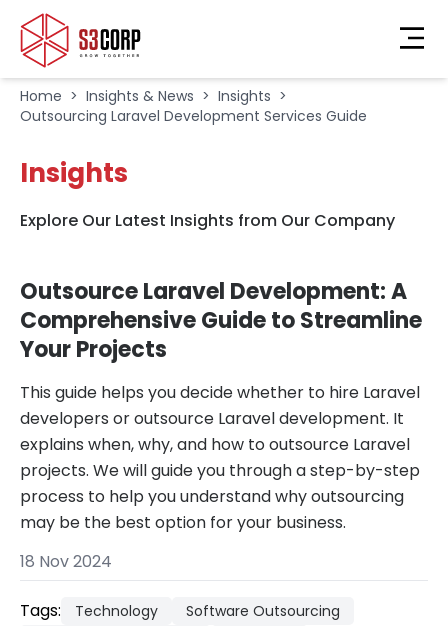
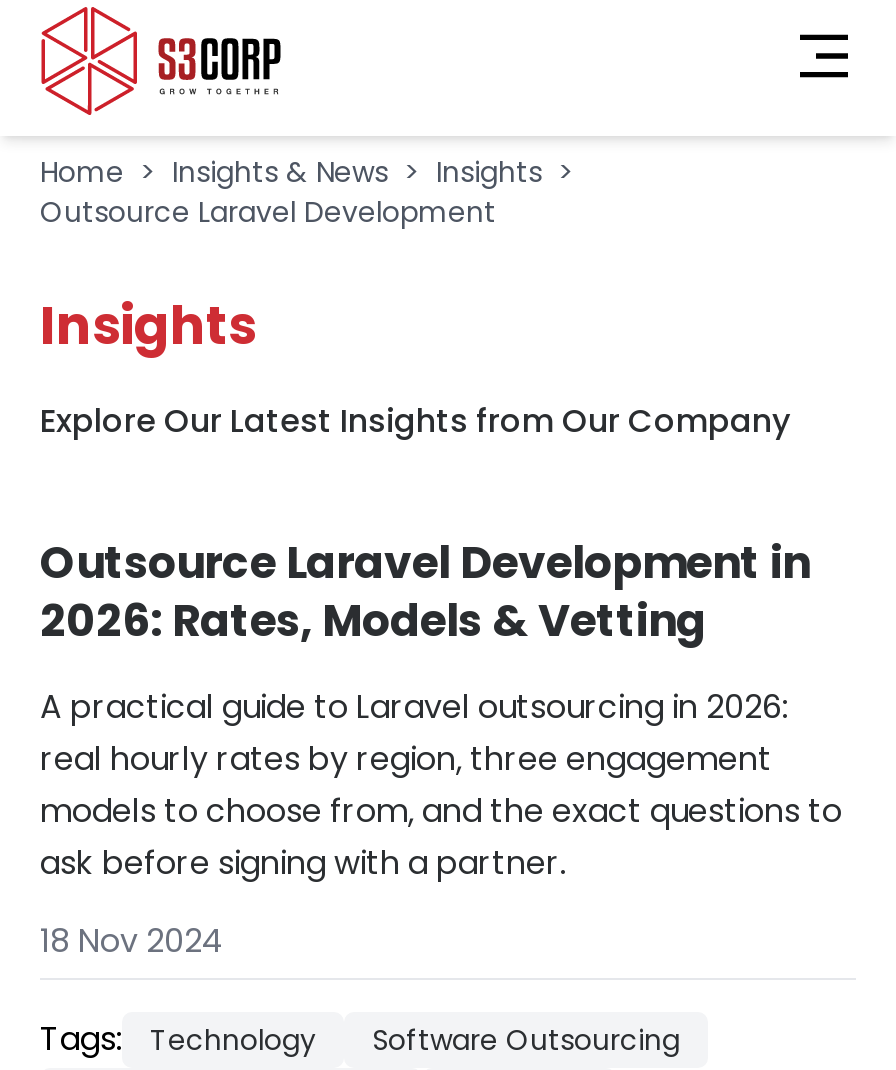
- Outsourcing Laravel Development Services Guide
+ Outsource Laravel Development

- Outsource Laravel Development: A
- Comprehensive Guide to Streamline
- Your Projects
+ Outsource Laravel Development in
+ 2026: Rates, Models & Vetting

- This guide helps you decide whether to hire Laravel
- developers or outsource Laravel development. It
- explains when, why, and how to outsource Laravel
- projects. We will guide you through a step-by-step
- process to help you understand why outsourcing
- may be the best option for your business.
+ A practical guide to Laravel outsourcing in 2026:
+ real hourly rates by region, three engagement
+ models to choose from, and the exact questions to
+ ask before signing with a partner.
